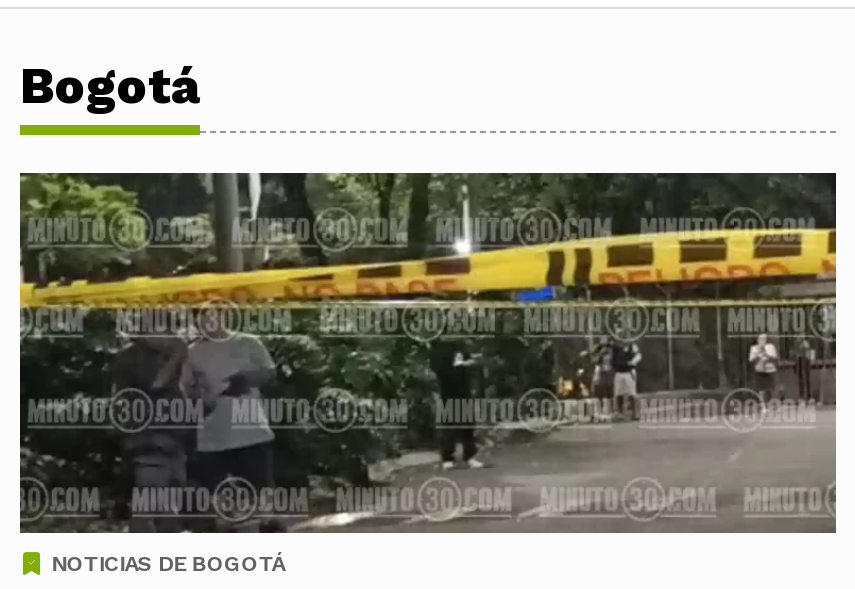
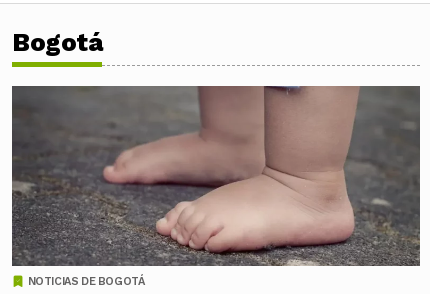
- [image]
+ [image]
